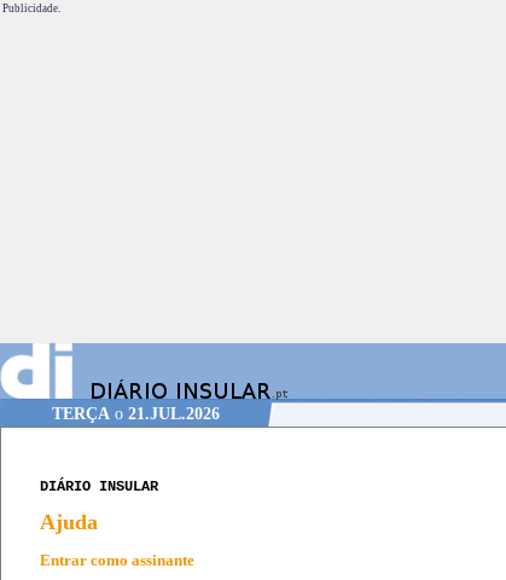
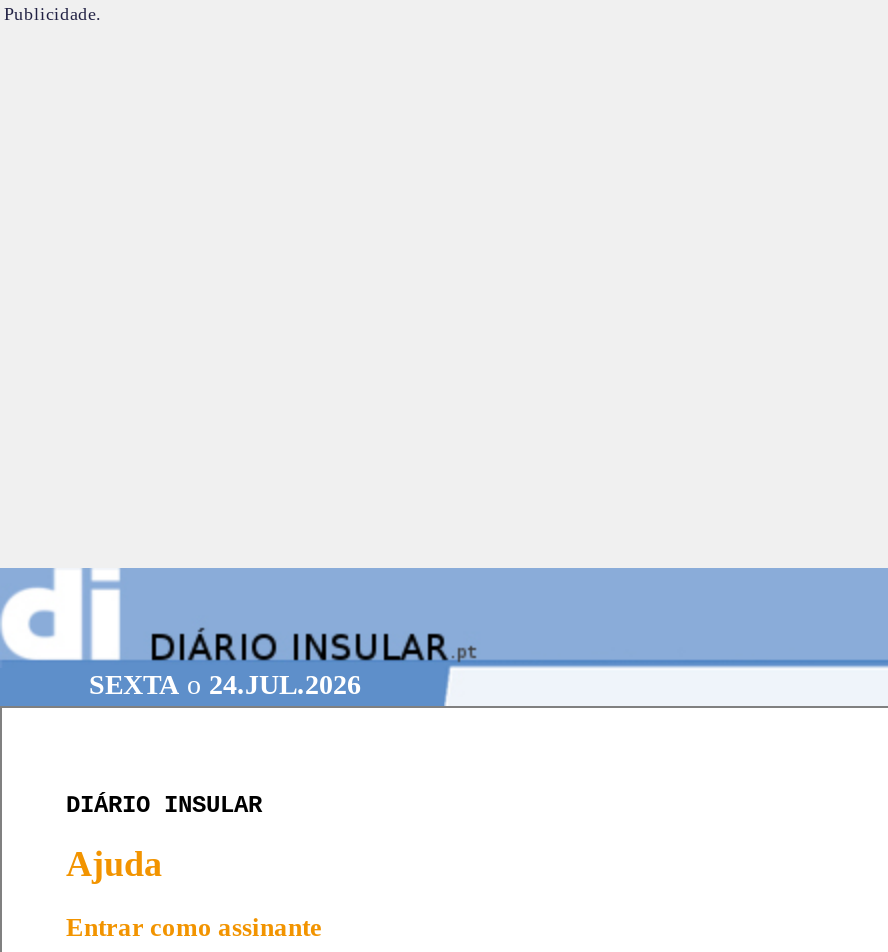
- TERÇA o 21.JUL.2026
+ SEXTA o 24.JUL.2026
